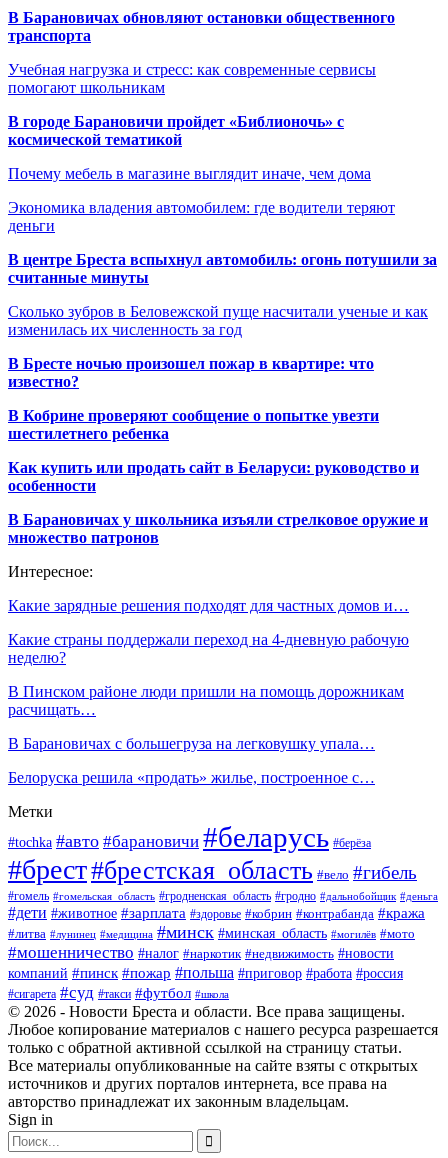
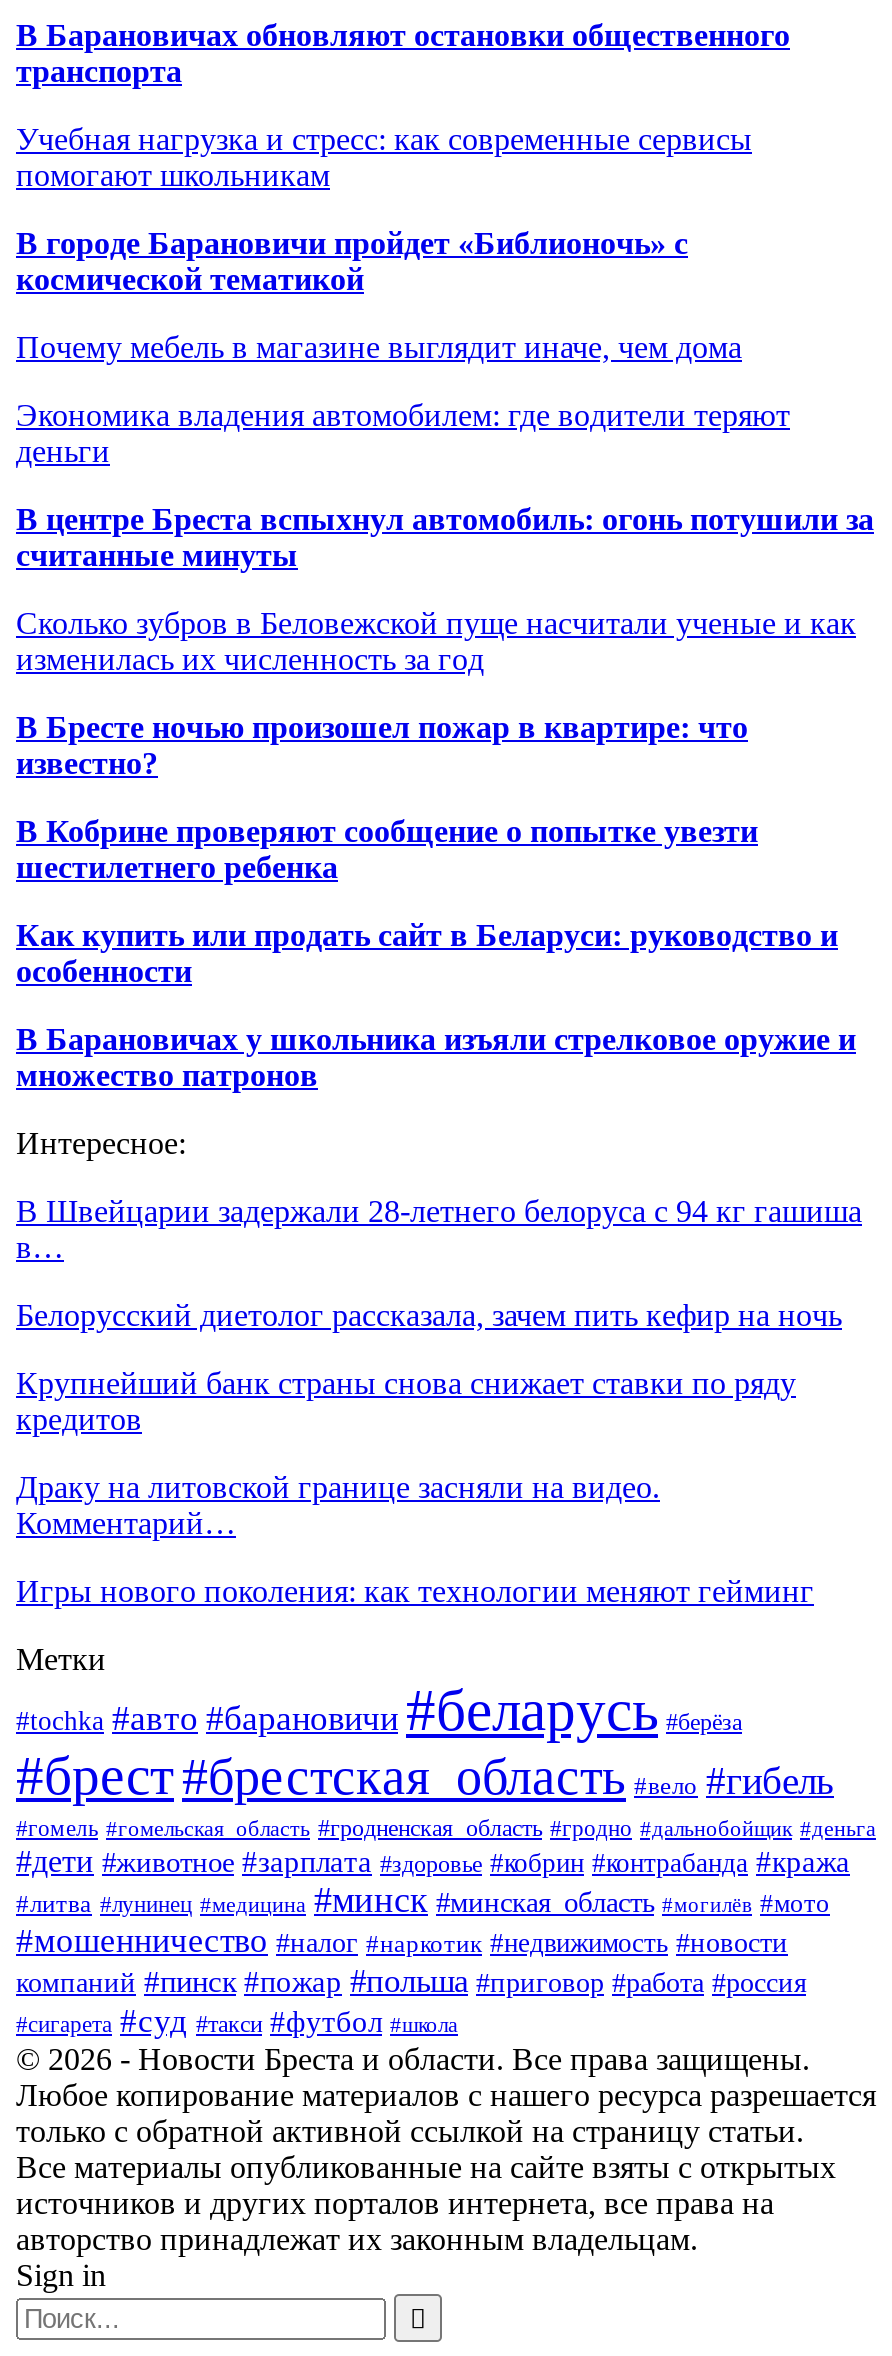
- Какие зарядные решения подходят для частных домов и…
+ В Швейцарии задержали 28-летнего белоруса с 94 кг гашиша
+ в…

- Какие страны поддержали переход на 4-дневную рабочую
- неделю?
+ Белорусский диетолог рассказала, зачем пить кефир на ночь

- В Пинском районе люди пришли на помощь дорожникам
- расчищать…
+ Крупнейший банк страны снова снижает ставки по ряду
+ кредитов

- В Барановичах с большегруза на легковушку упала…
+ Драку на литовской границе засняли на видео.
+ Комментарий…

- Белоруска решила «продать» жилье, построенное с…
+ Игры нового поколения: как технологии меняют гейминг
